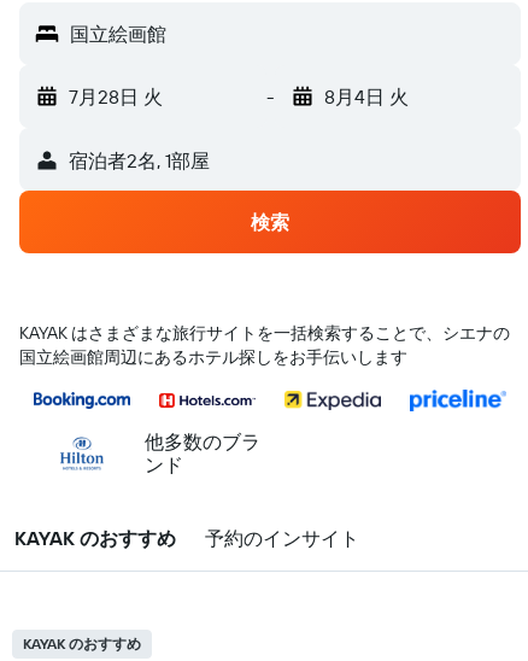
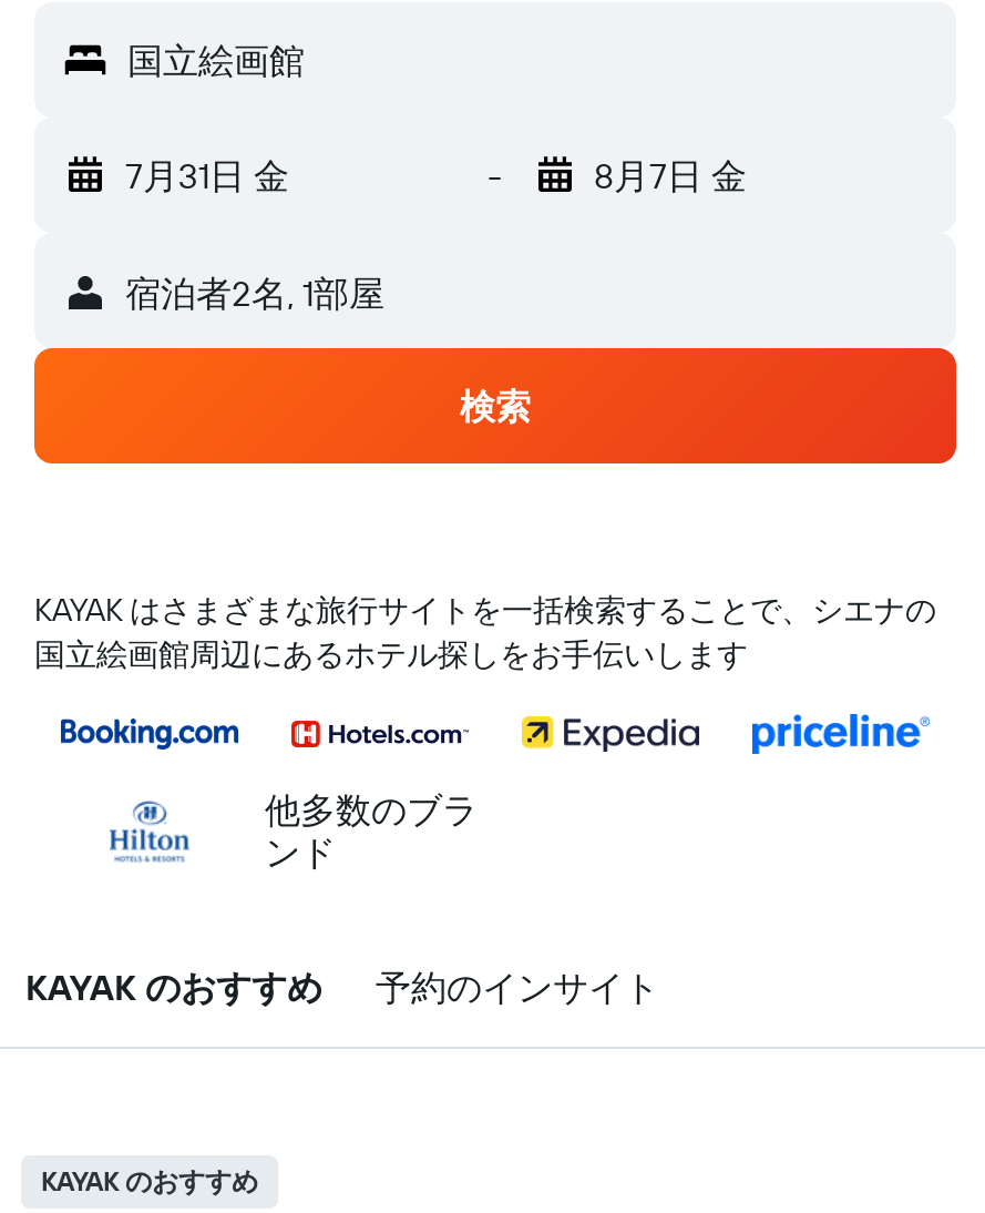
- 7月28日 火
+ 7月31日 金

- 8月4日 火
+ 8月7日 金
